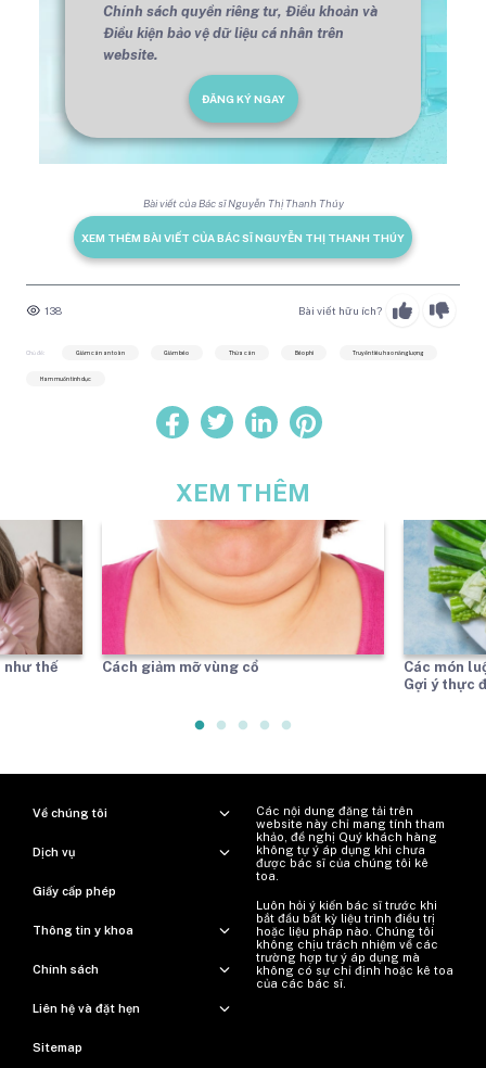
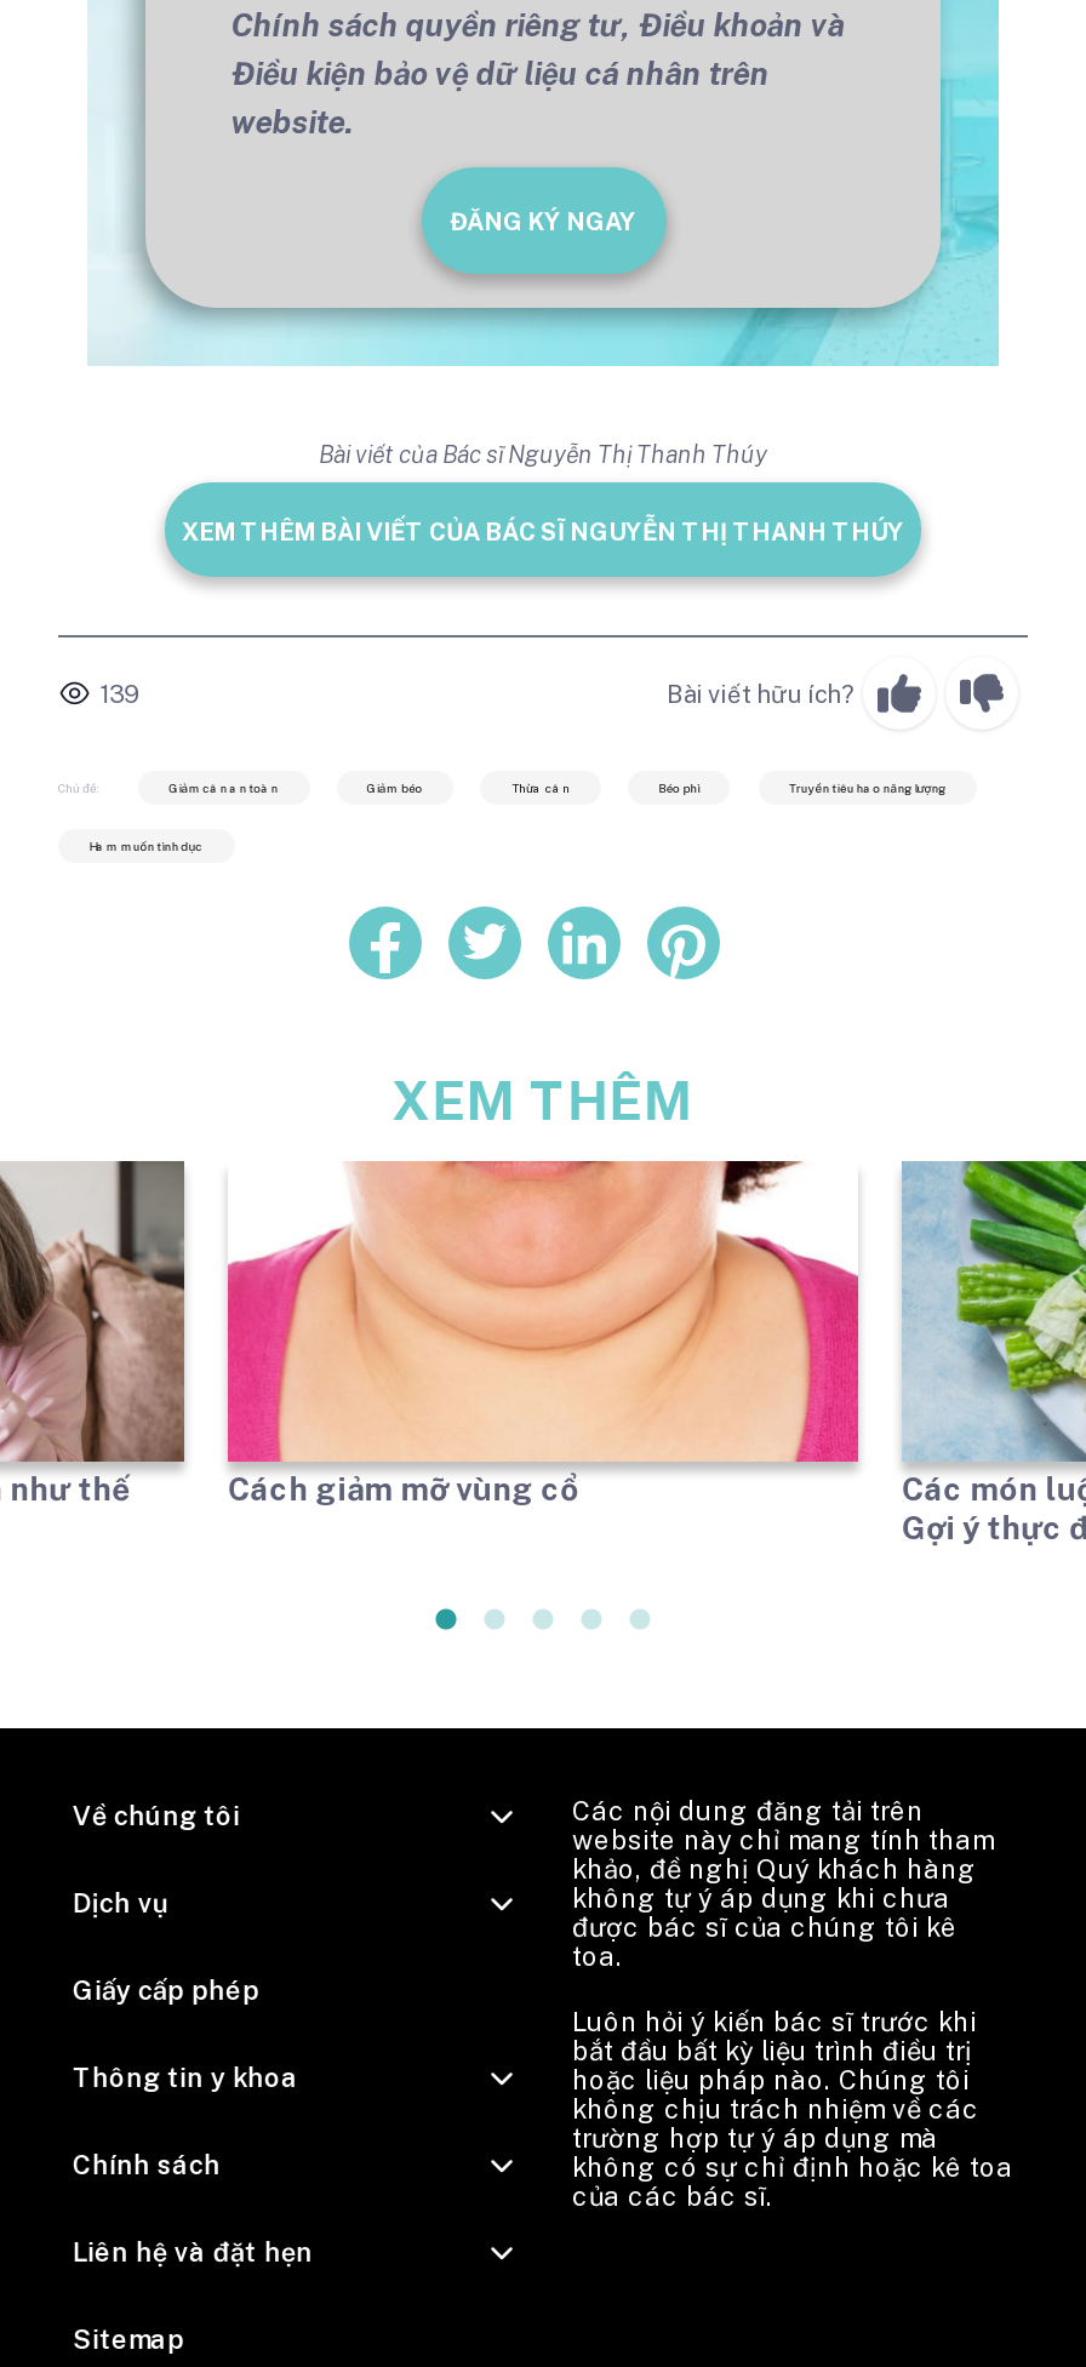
- 138
+ 139
